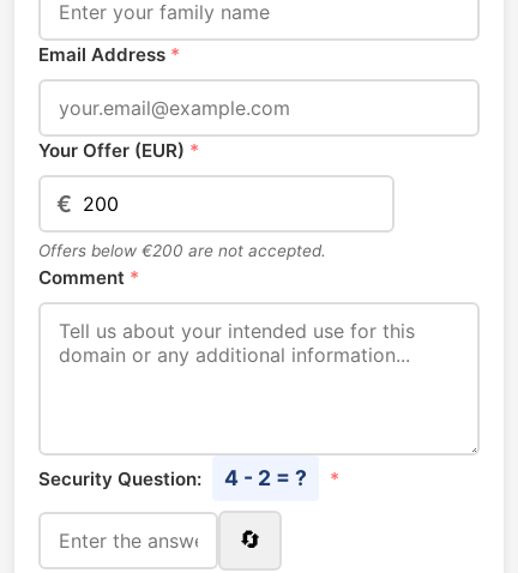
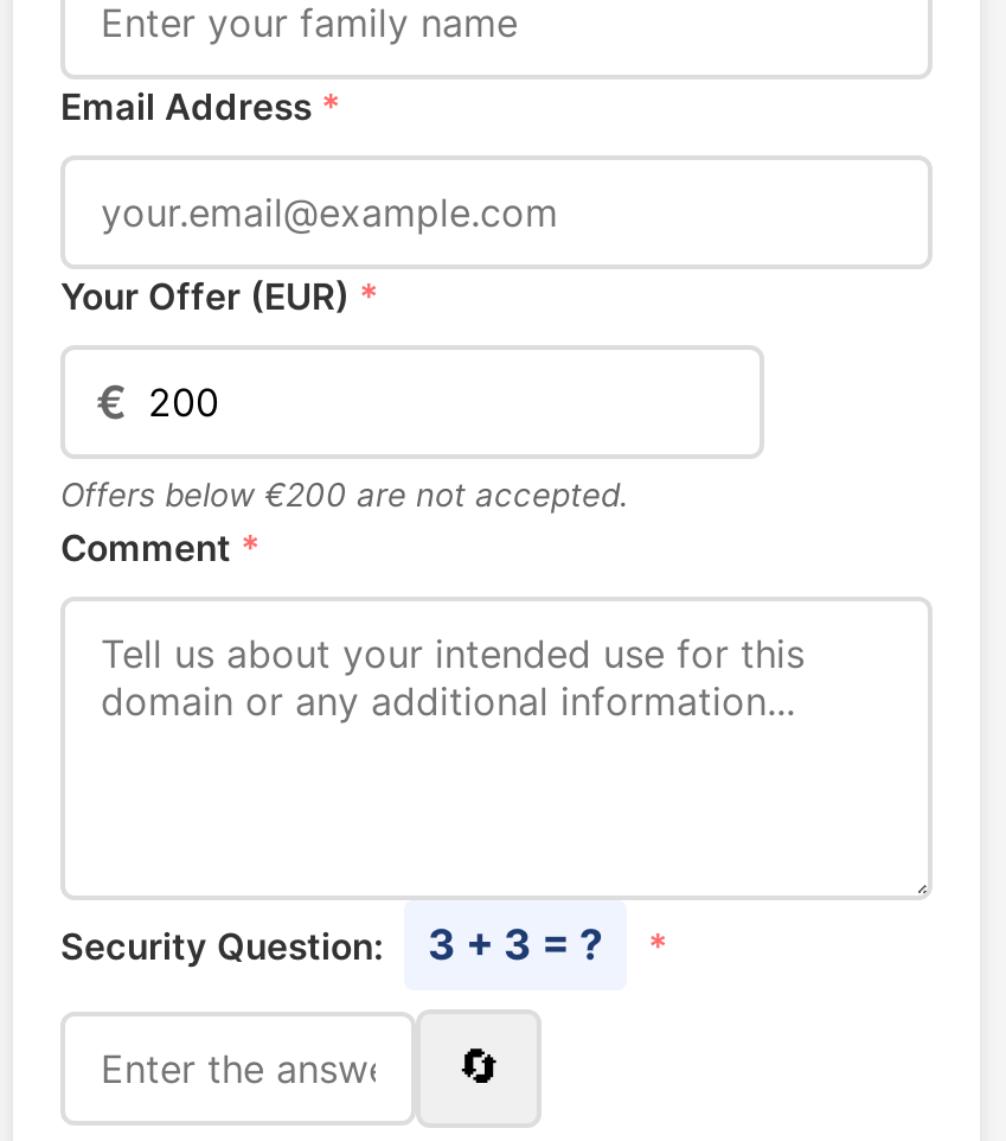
- 4 - 2 = ?
+ 3 + 3 = ?
